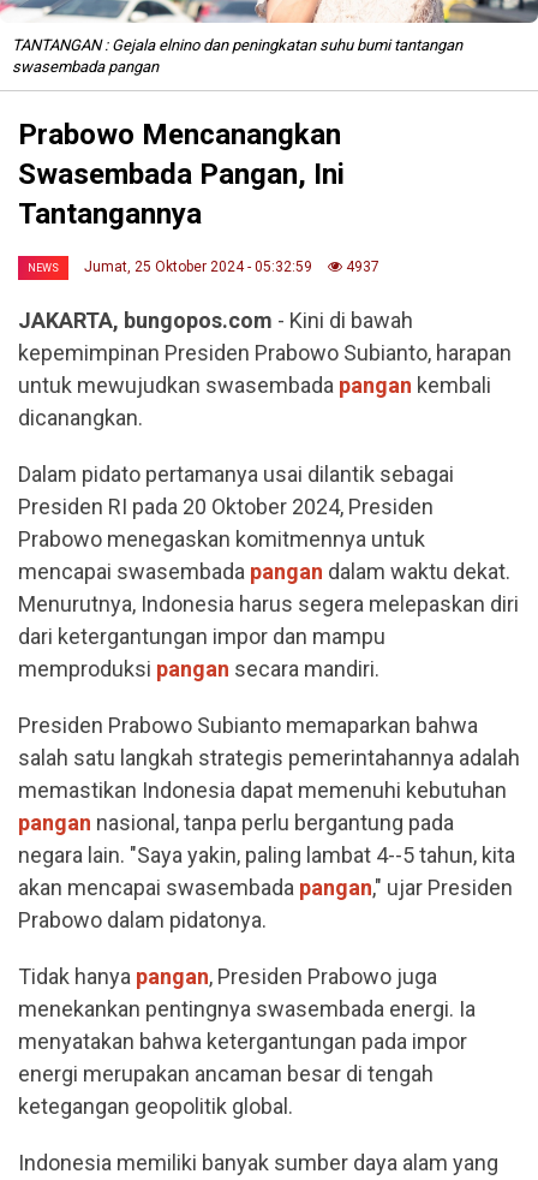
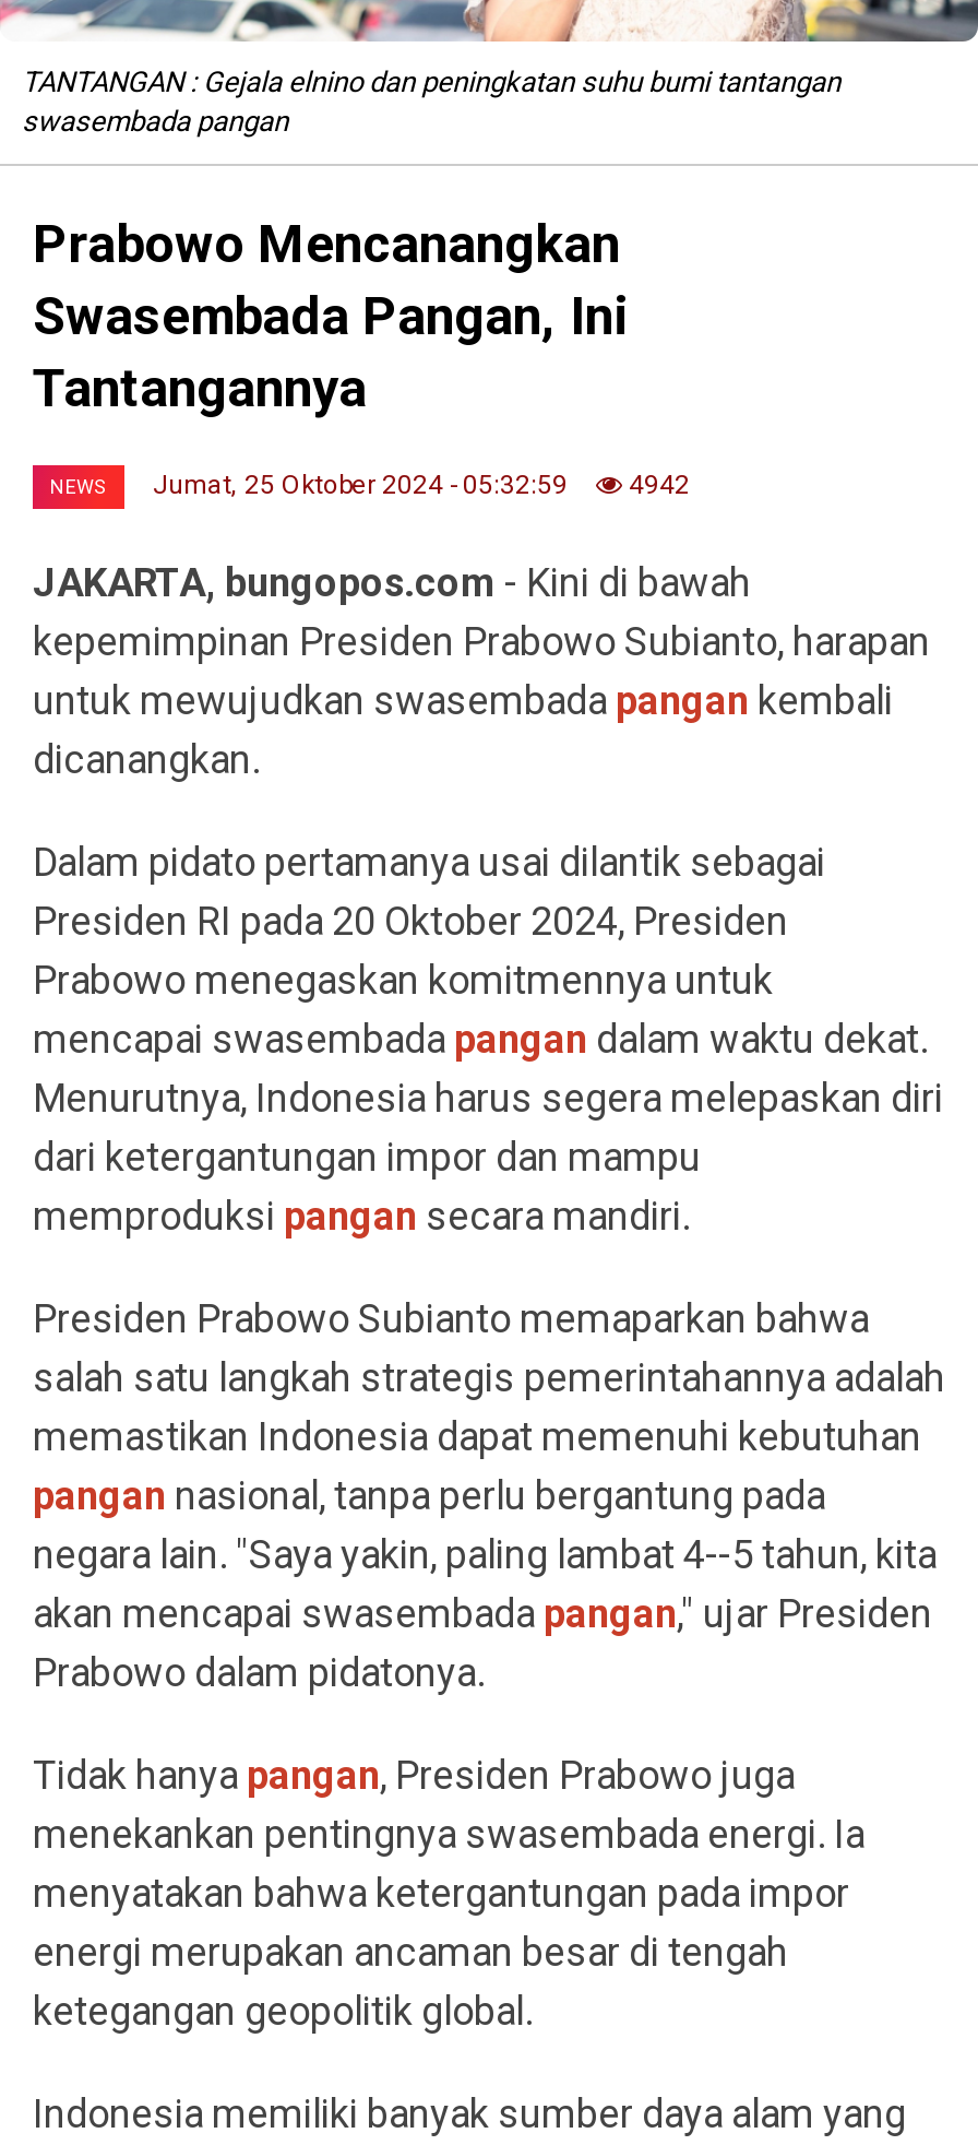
- Jumat, 25 Oktober 2024 - 05:32:59 4937
+ Jumat, 25 Oktober 2024 - 05:32:59 4942
